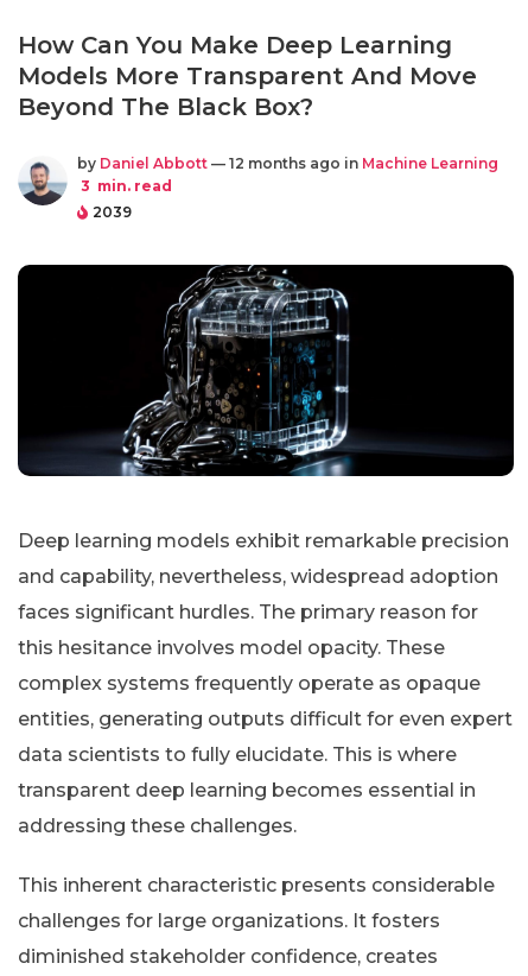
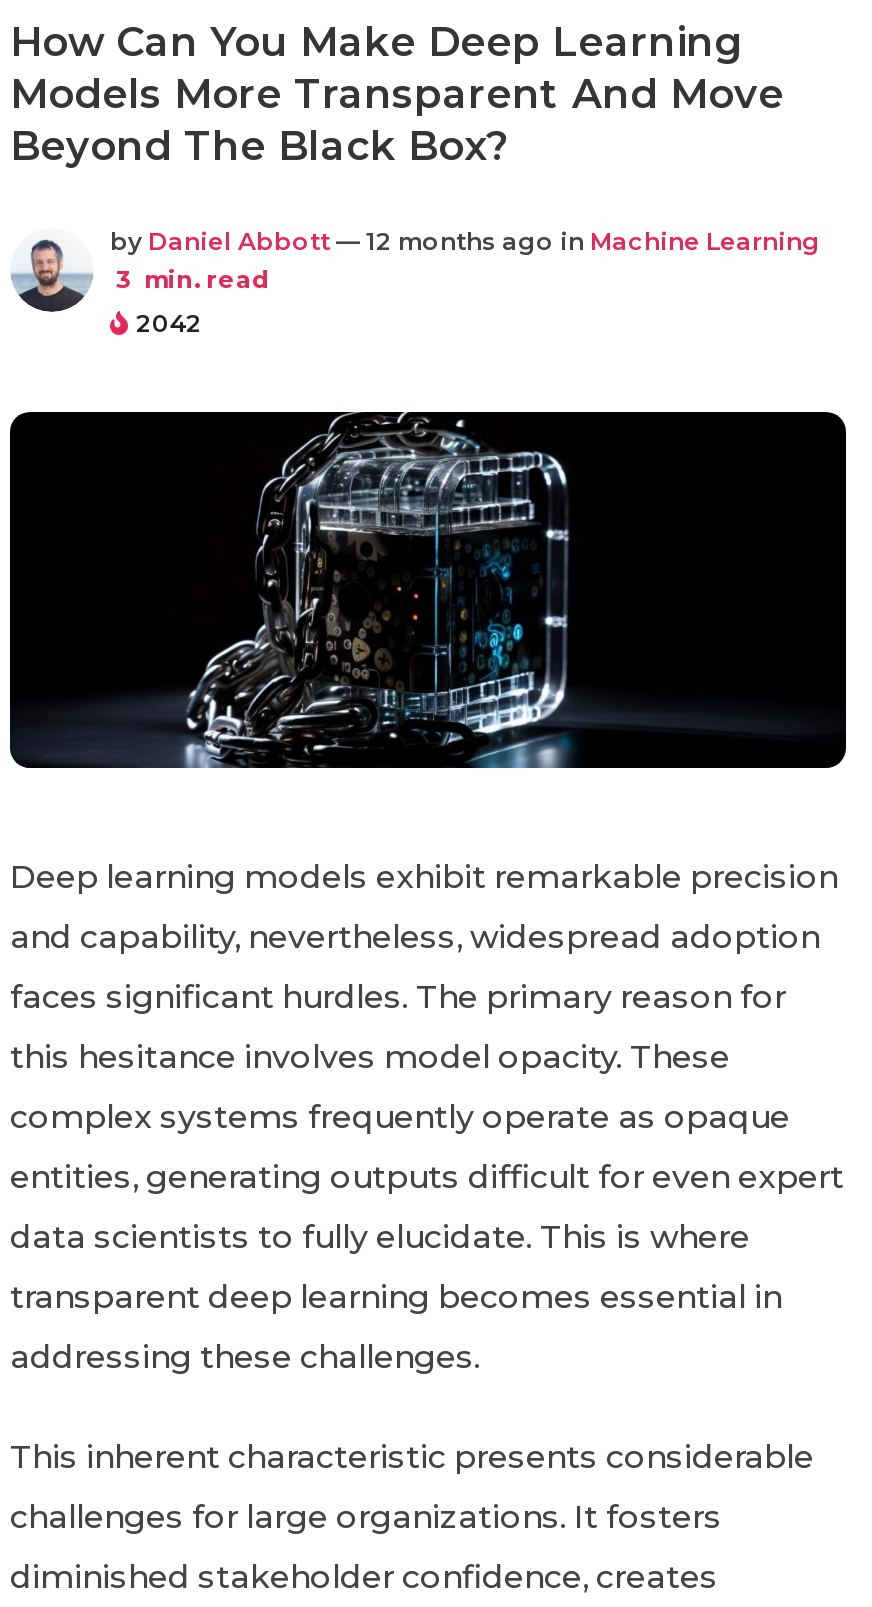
- 2039
+ 2042
